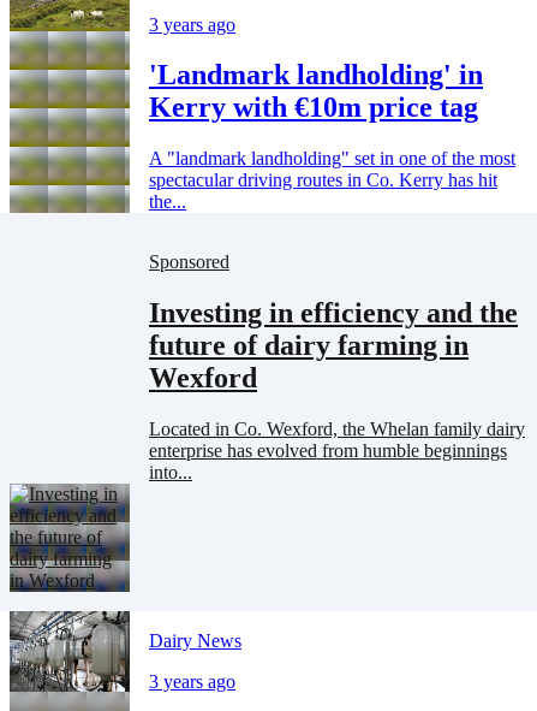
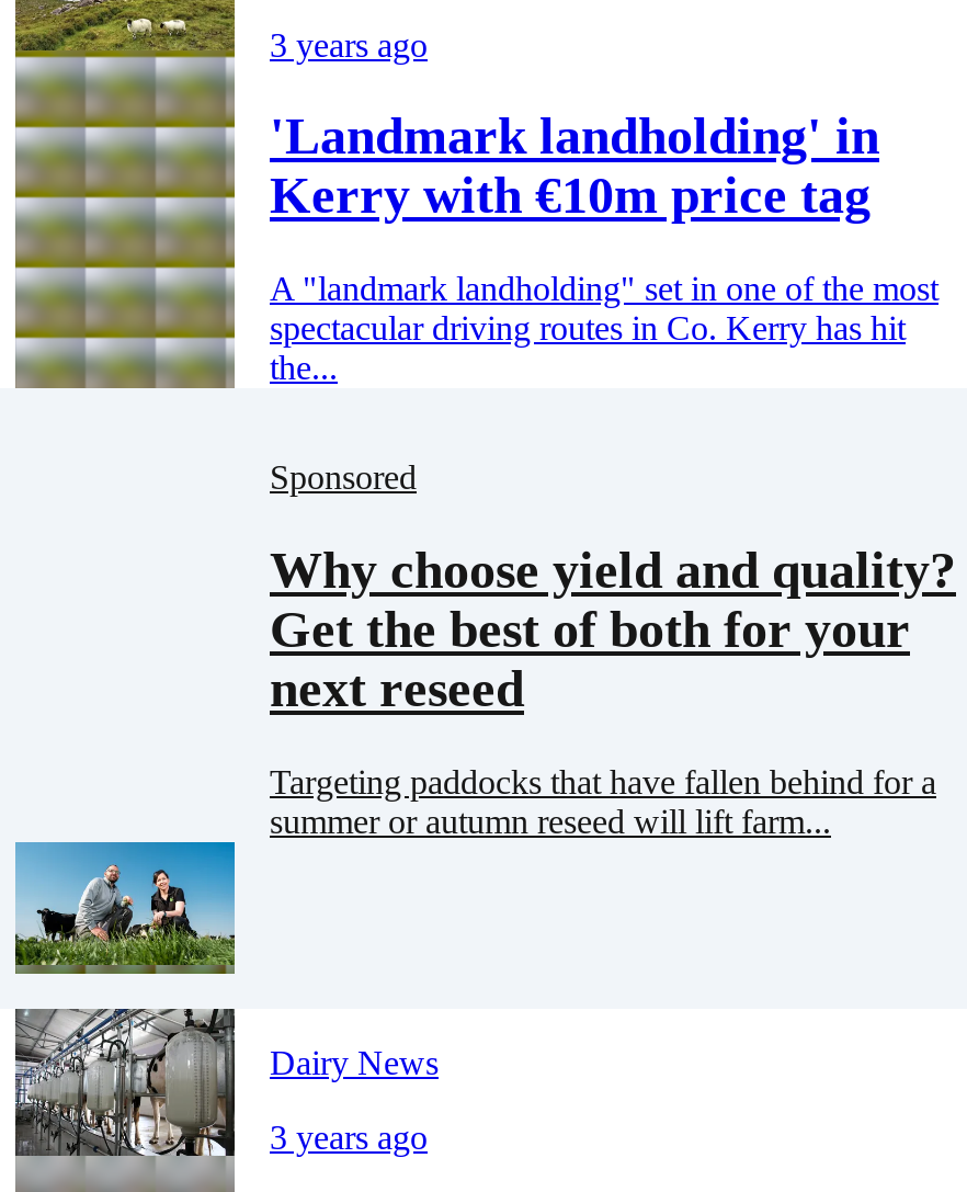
- Investing in efficiency and the
- future of dairy farming in
- Wexford
+ Why choose yield and quality?
+ Get the best of both for your
+ next reseed

- [image]
- Located in Co. Wexford, the Whelan family dairy
- enterprise has evolved from humble beginnings
- into...
+ [image]
+ Targeting paddocks that have fallen behind for a
+ summer or autumn reseed will lift farm...
